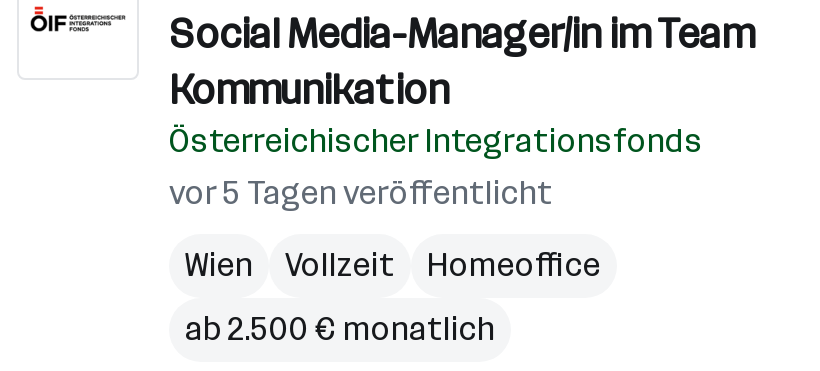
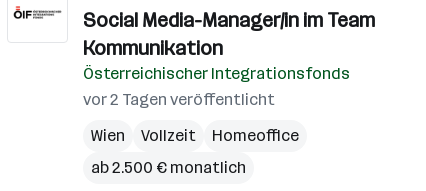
- vor 5 Tagen veröffentlicht
+ vor 2 Tagen veröffentlicht
